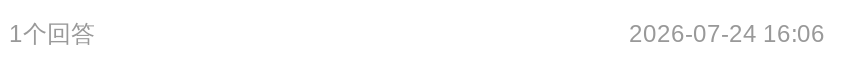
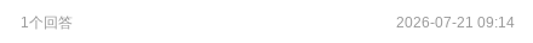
- 2026-07-24 16:06
+ 2026-07-21 09:14
